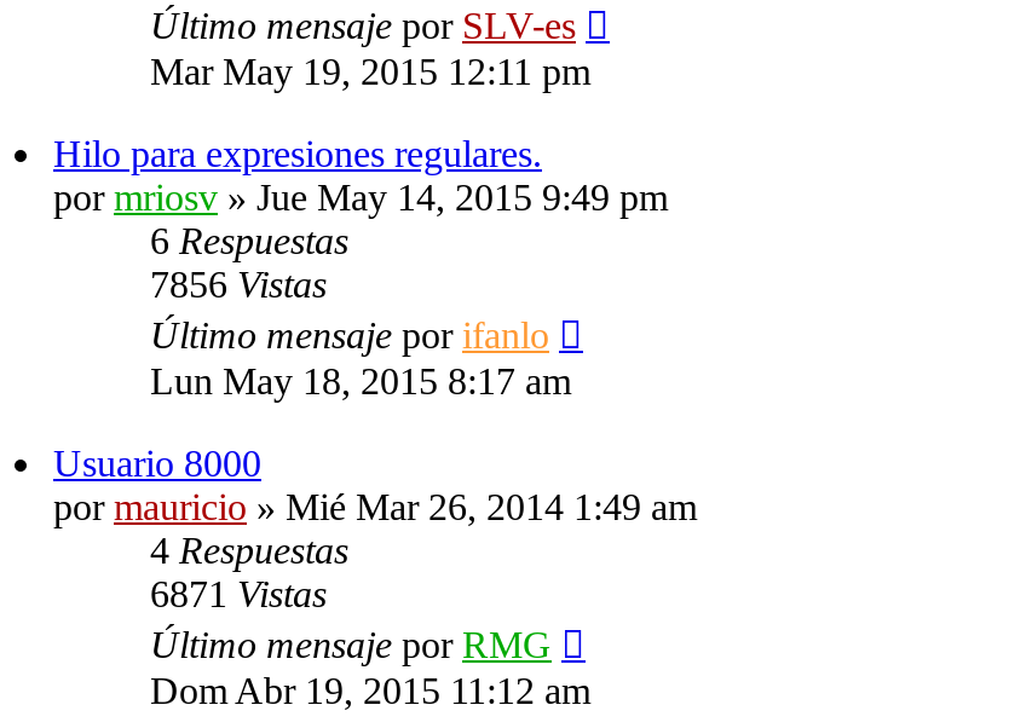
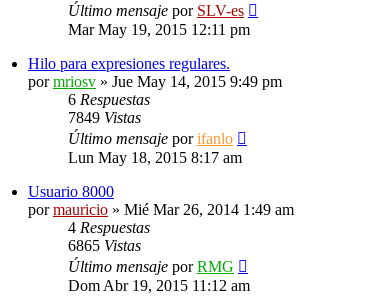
- 7856Vistas
+ 7849Vistas

- 6871 Vistas
+ 6865 Vistas
